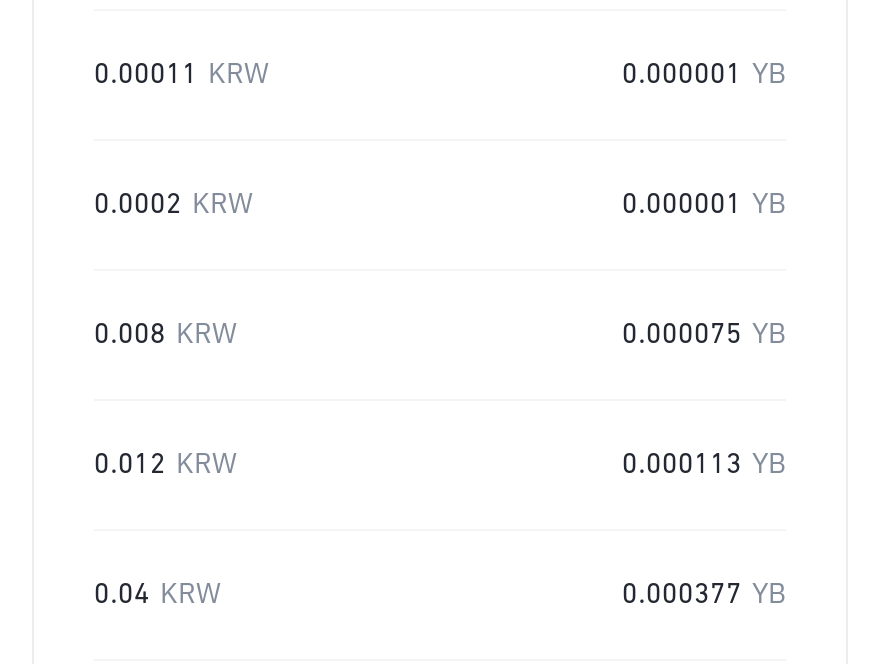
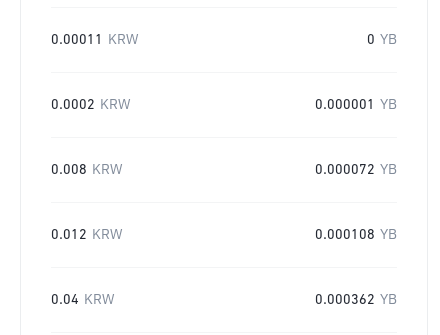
- 0.000001 YB
+ 0 YB

- 0.000075 YB
+ 0.000072 YB

- 0.000113 YB
+ 0.000108 YB

- 0.000377 YB
+ 0.000362 YB
